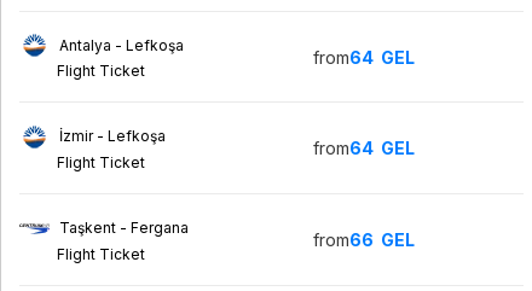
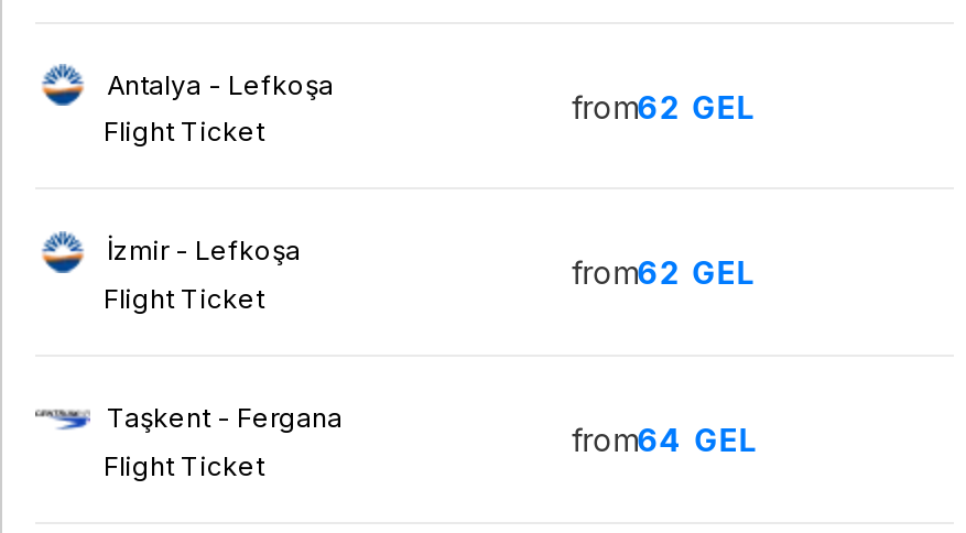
- from64 GEL
+ from62 GEL

- from64 GEL
+ from62 GEL

- from66 GEL
+ from64 GEL
